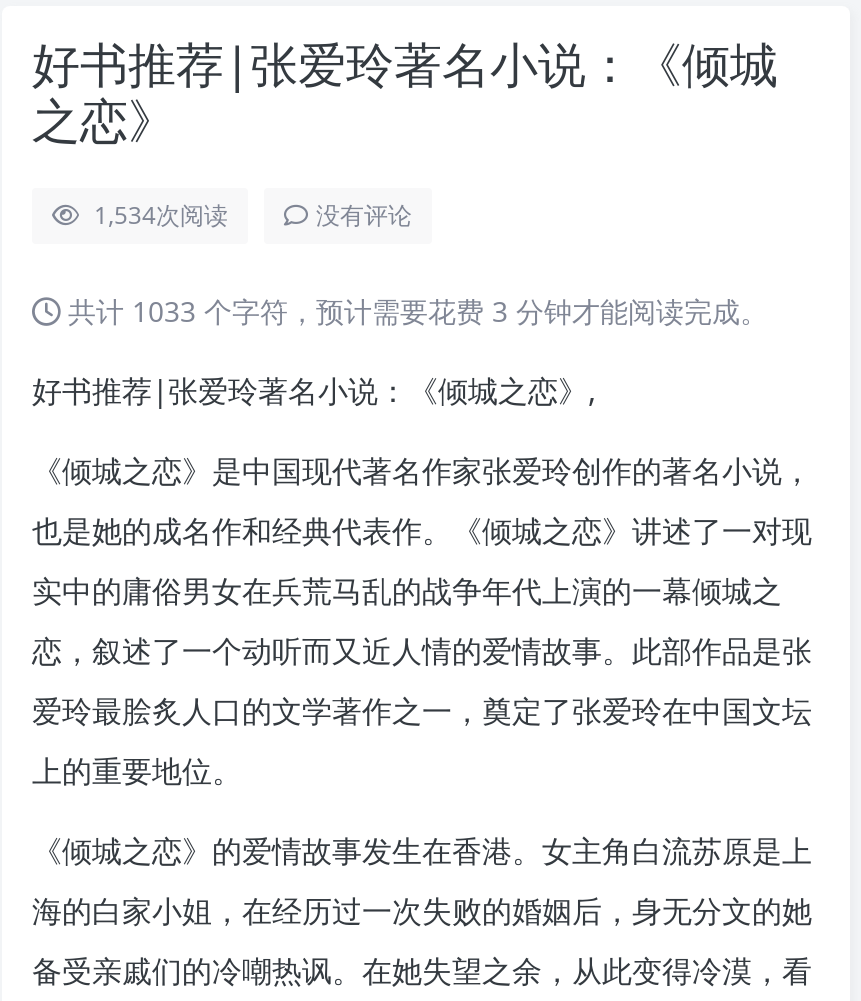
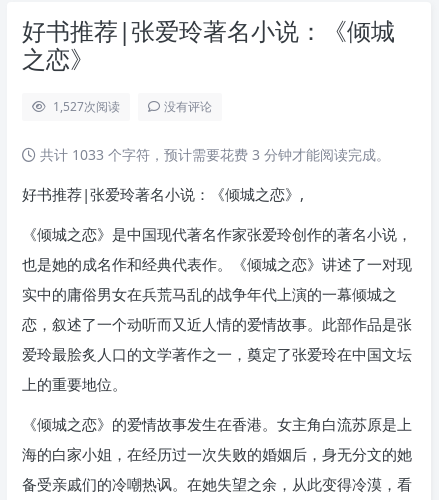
- 1,534次阅读
+ 1,527次阅读
